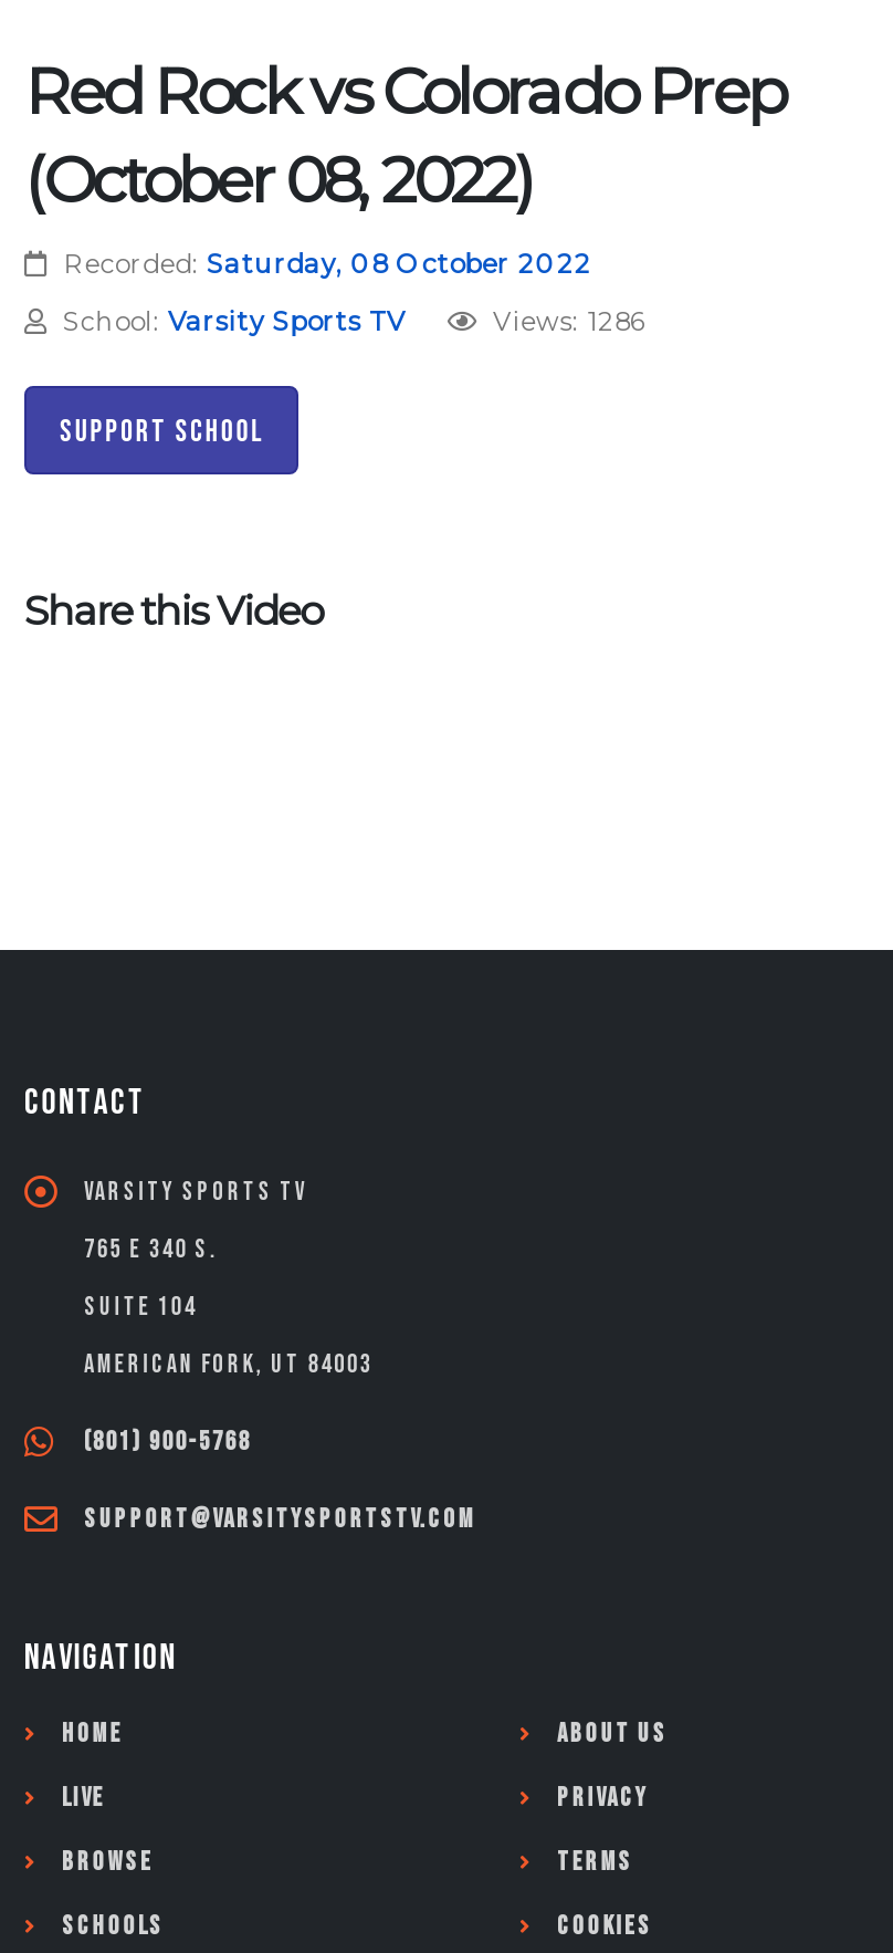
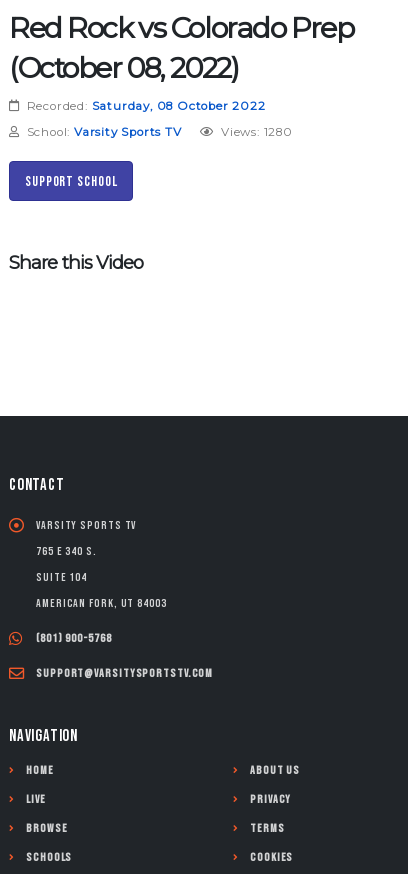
- Views: 1286
+ Views: 1280
